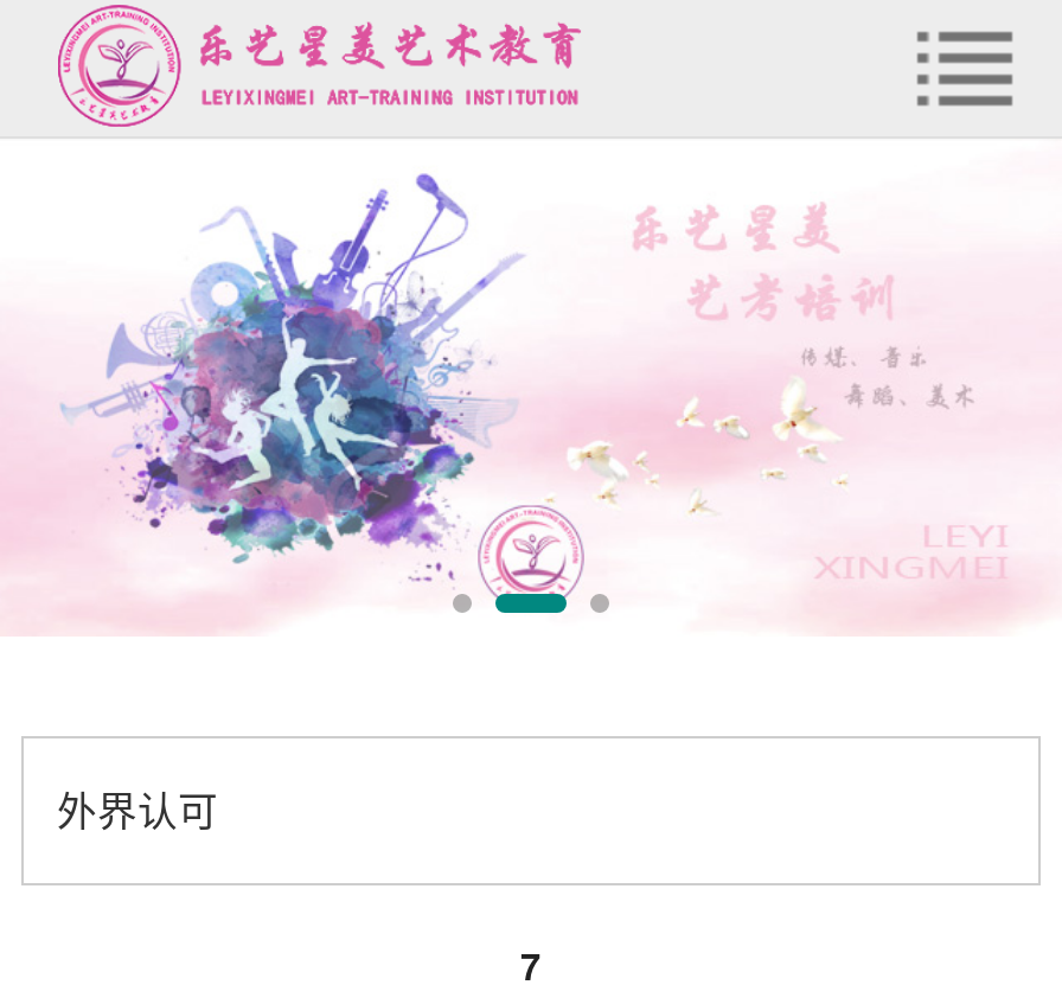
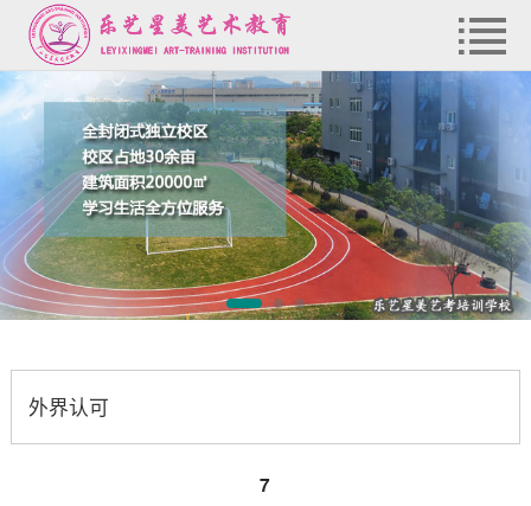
- [image]
+ [image]
